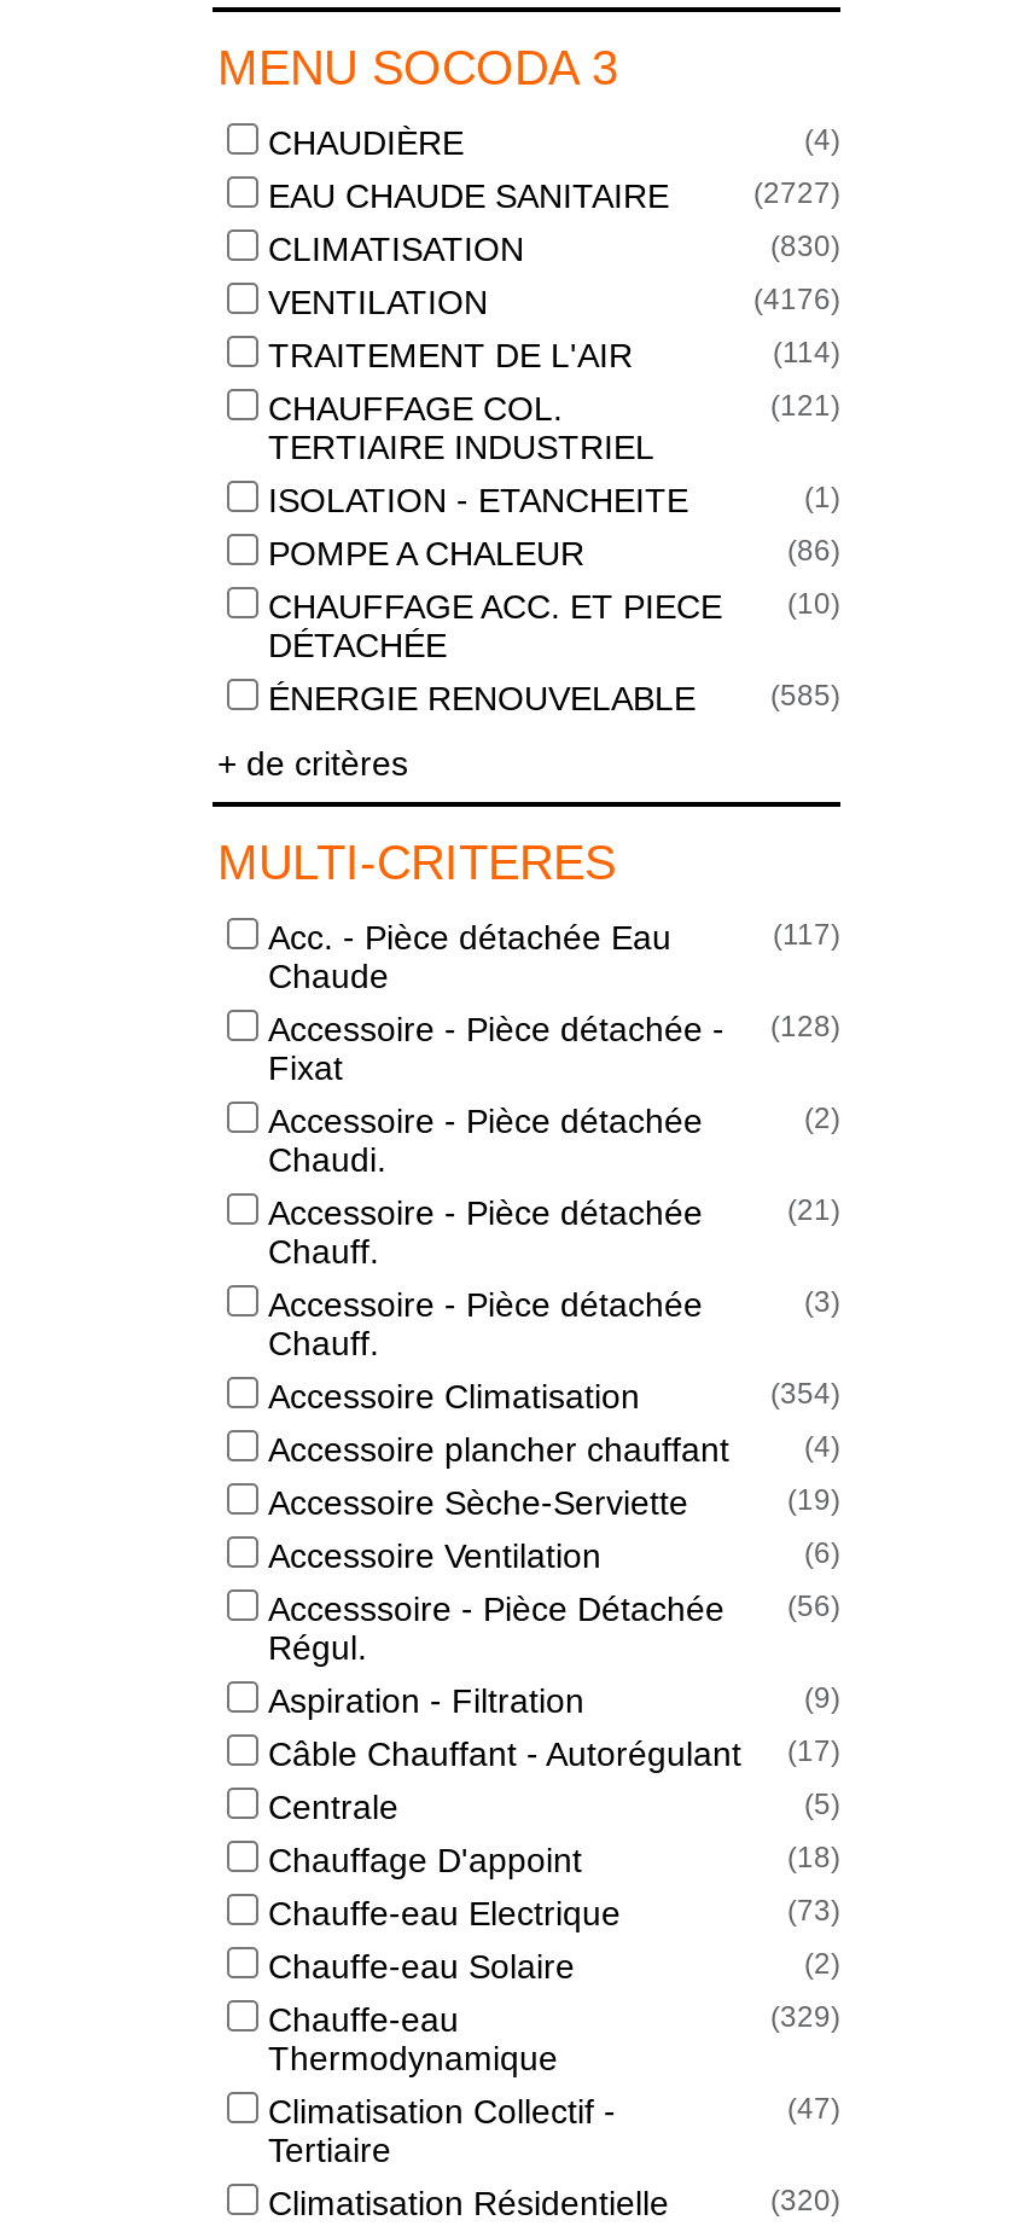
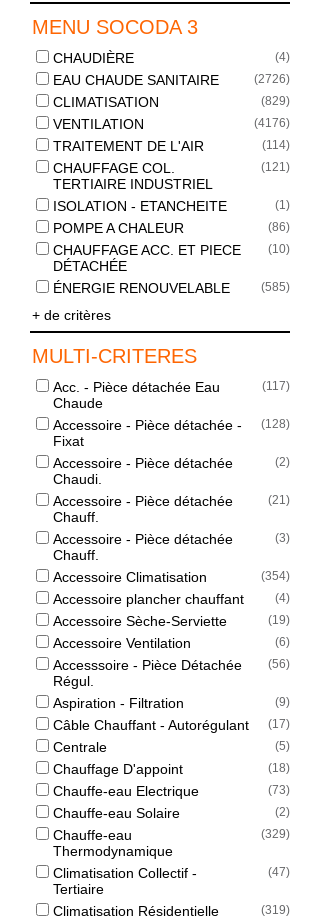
- (2727)
+ (2726)

- (830)
+ (829)

- (320)
+ (319)
